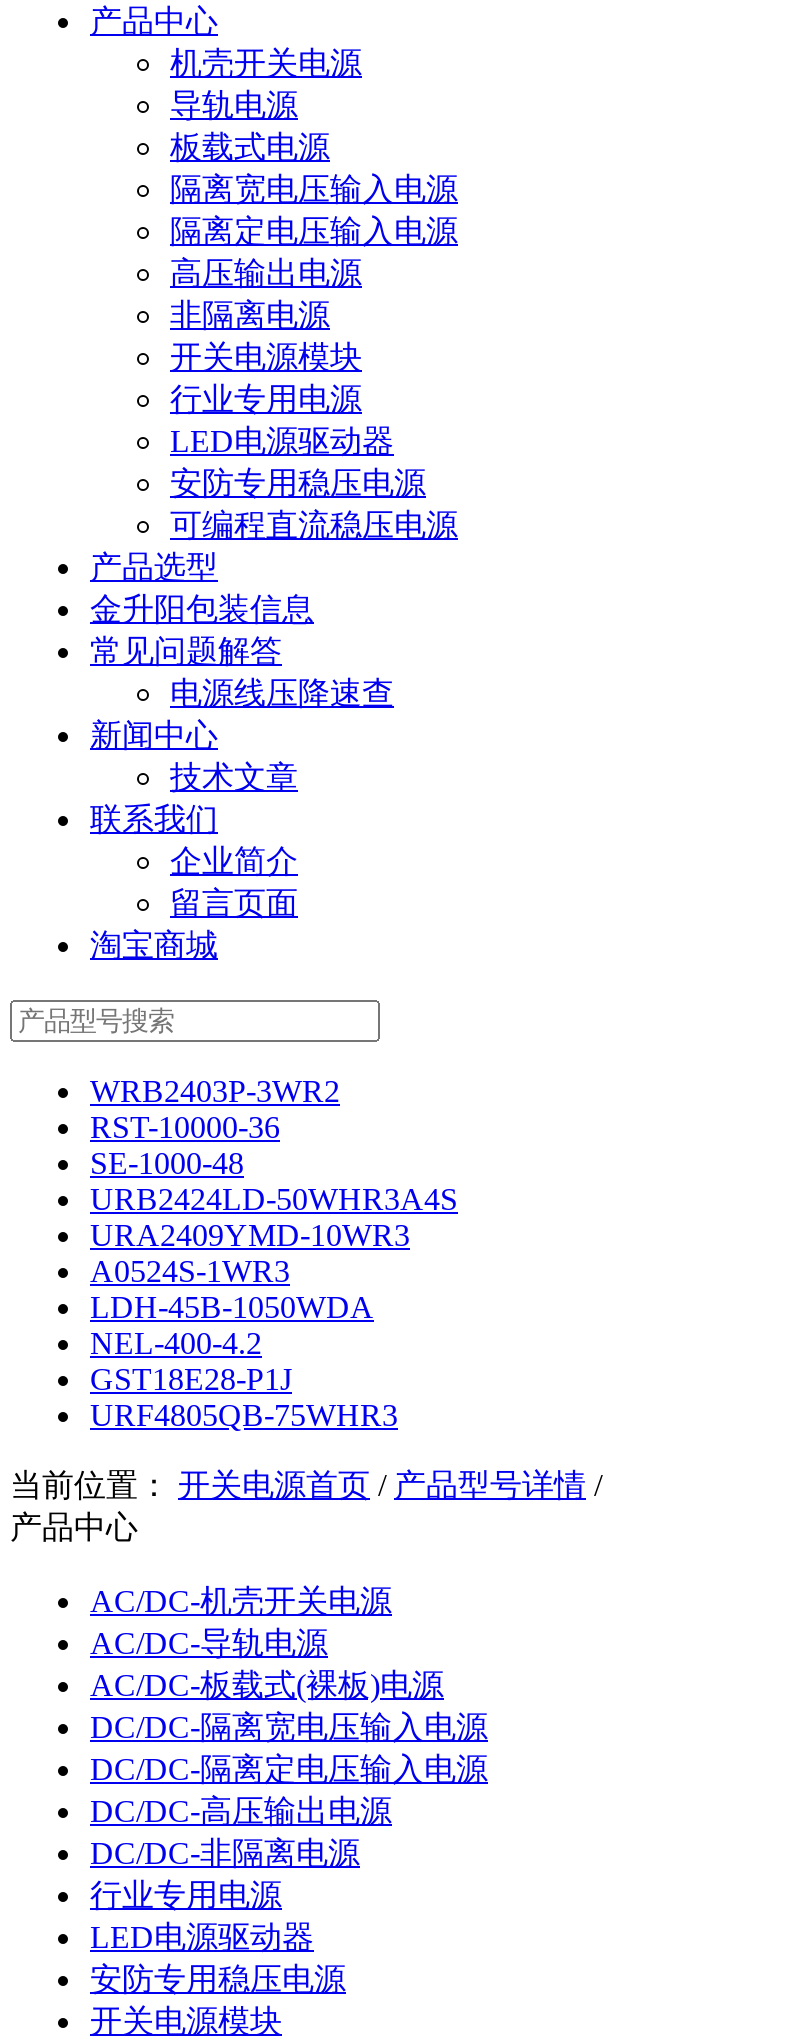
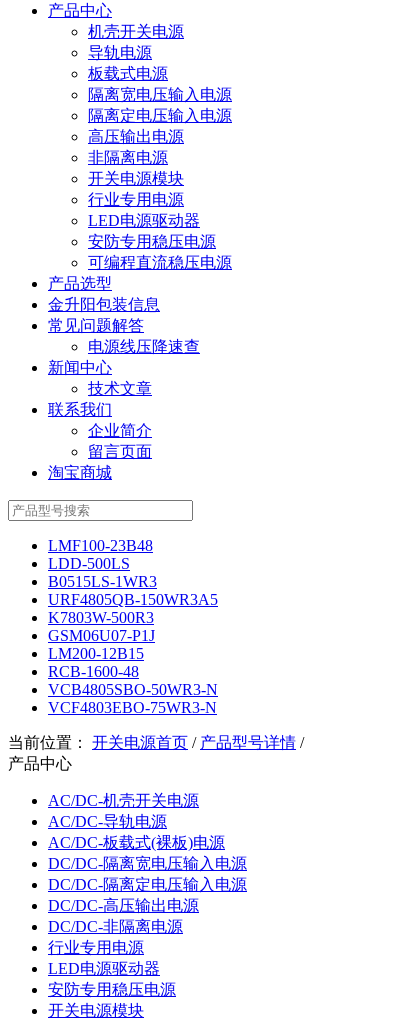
- WRB2403P-3WR2
- RST-10000-36
- SE-1000-48
- URB2424LD-50WHR3A4S
- URA2409YMD-10WR3
- A0524S-1WR3
- LDH-45B-1050WDA
- NEL-400-4.2
- GST18E28-P1J
- URF4805QB-75WHR3
+ LMF100-23B48
+ LDD-500LS
+ B0515LS-1WR3
+ URF4805QB-150WR3A5
+ K7803W-500R3
+ GSM06U07-P1J
+ LM200-12B15
+ RCB-1600-48
+ VCB4805SBO-50WR3-N
+ VCF4803EBO-75WR3-N
